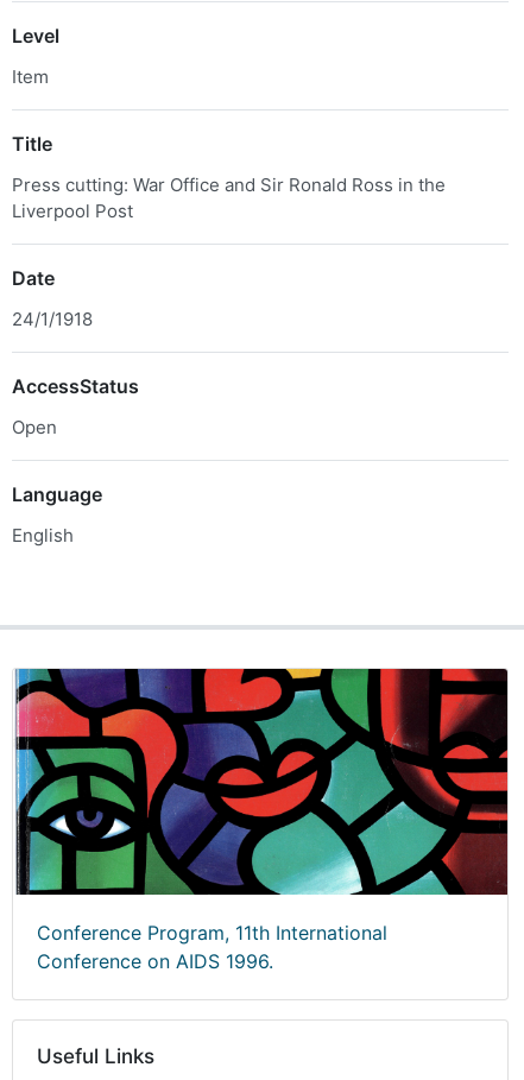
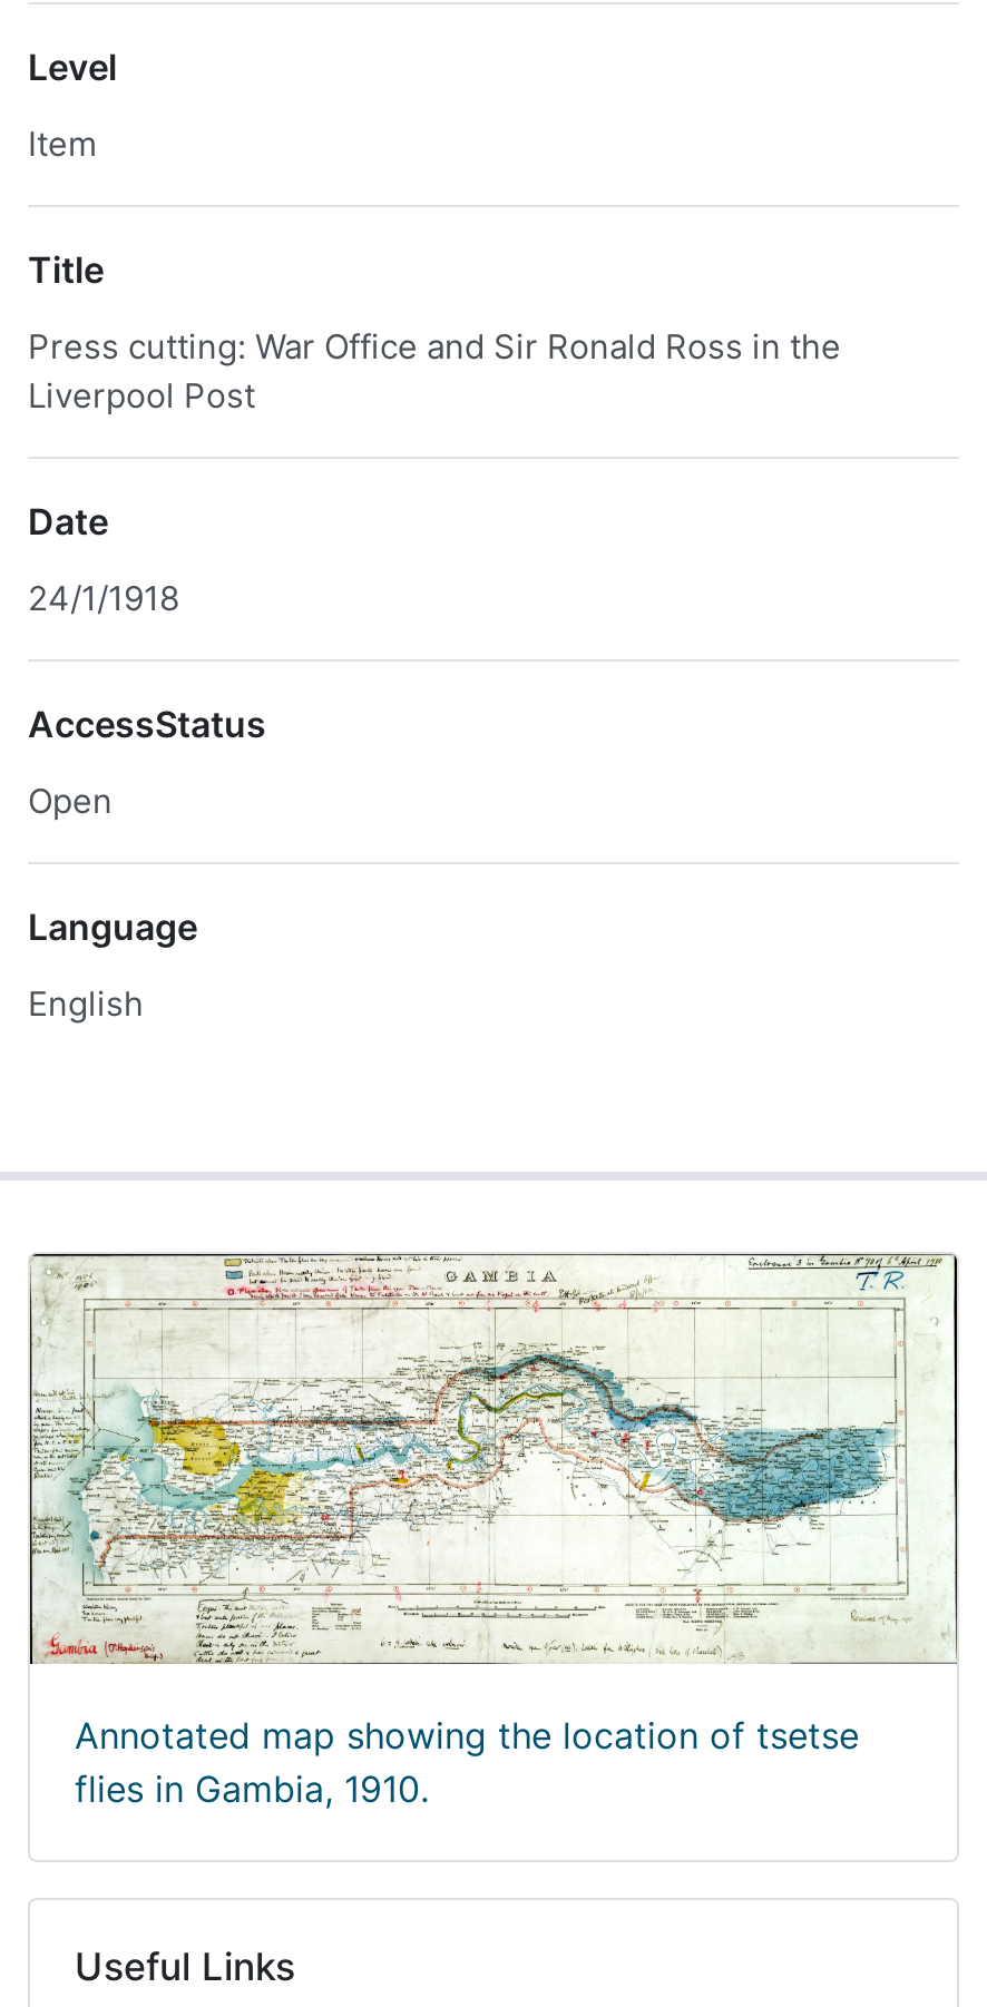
- [image]
- Conference Program, 11th International
- Conference on AIDS 1996.
+ [image]
+ Annotated map showing the location of tsetse
+ flies in Gambia, 1910.
